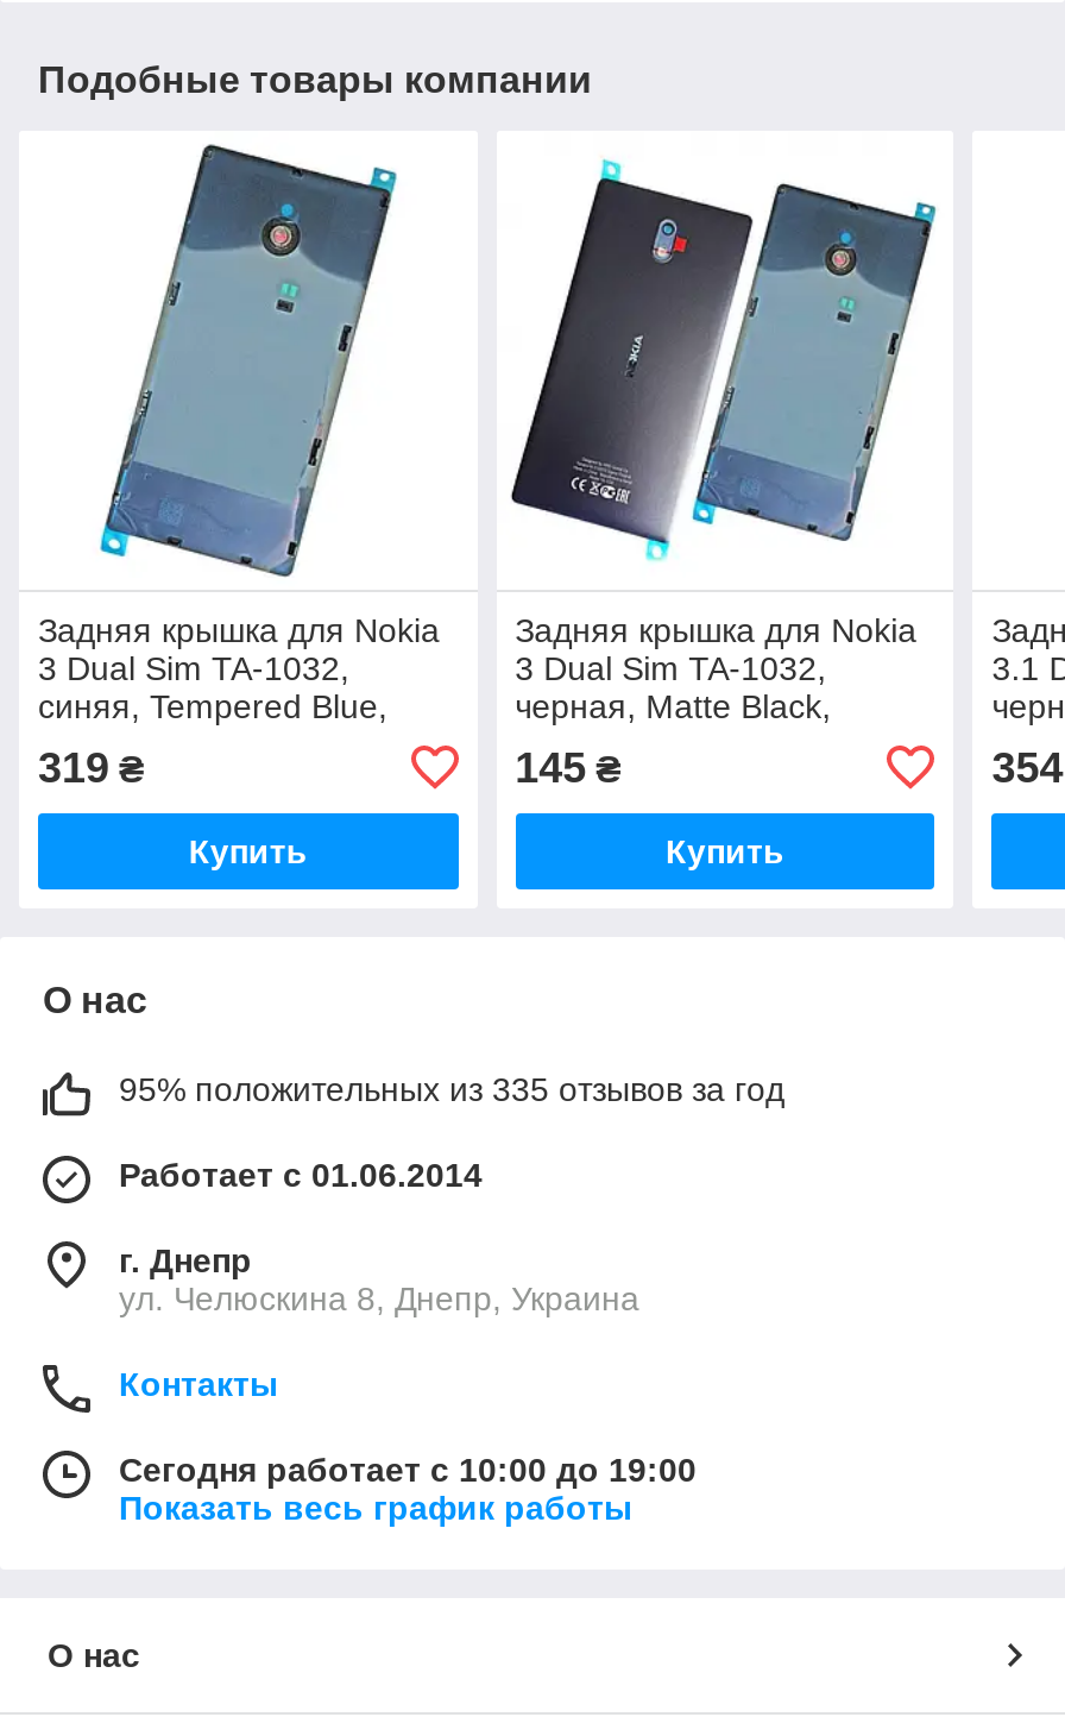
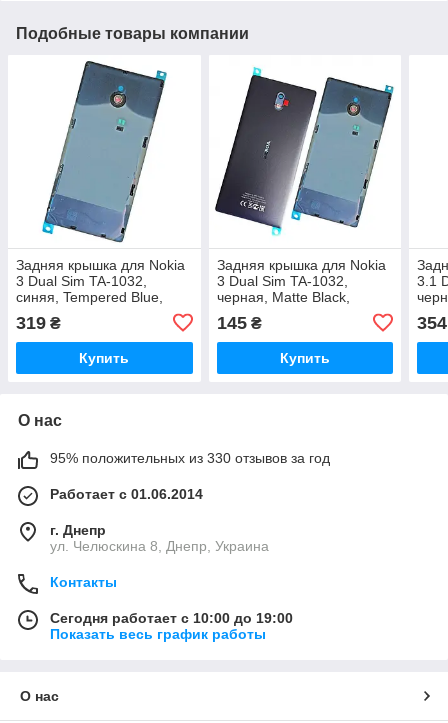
- 95% положительных из 335 отзывов за год
+ 95% положительных из 330 отзывов за год
